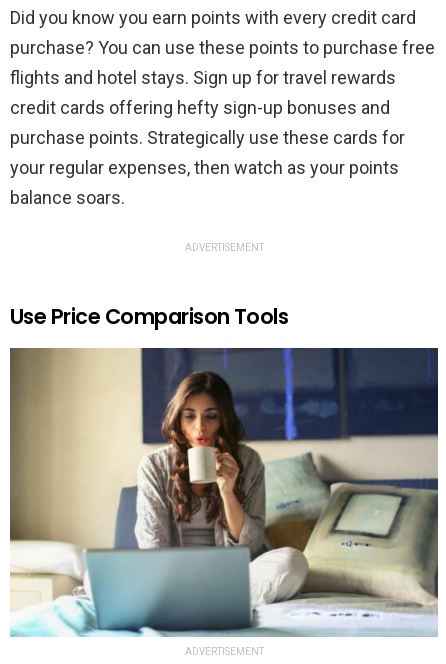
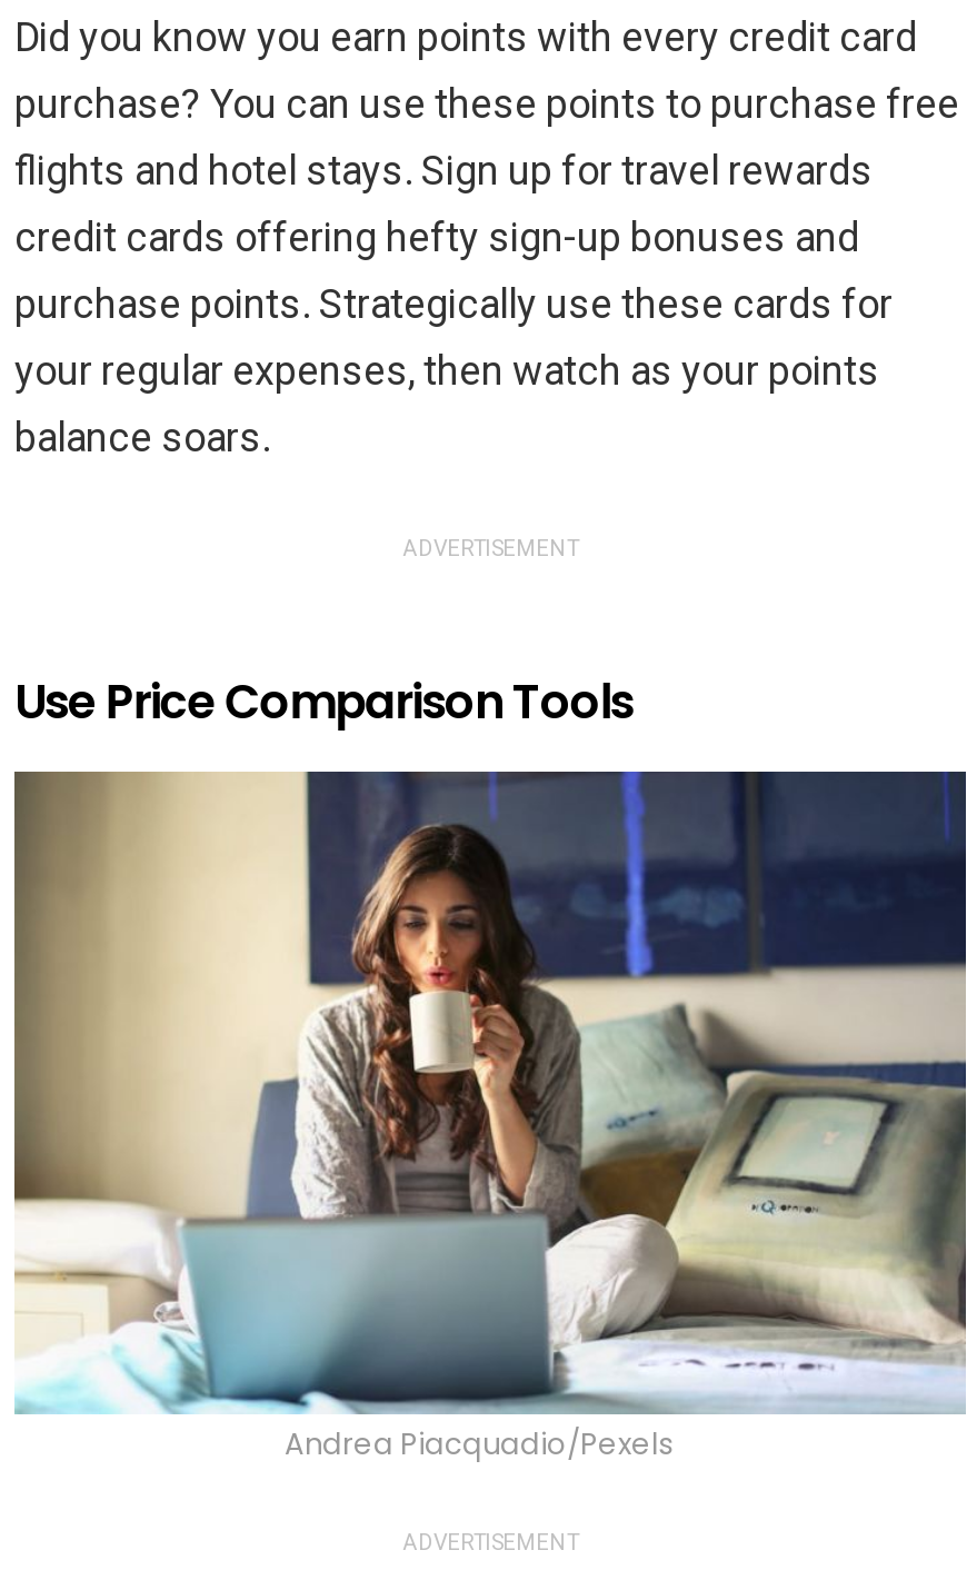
+ Andrea Piacquadio/Pexels
